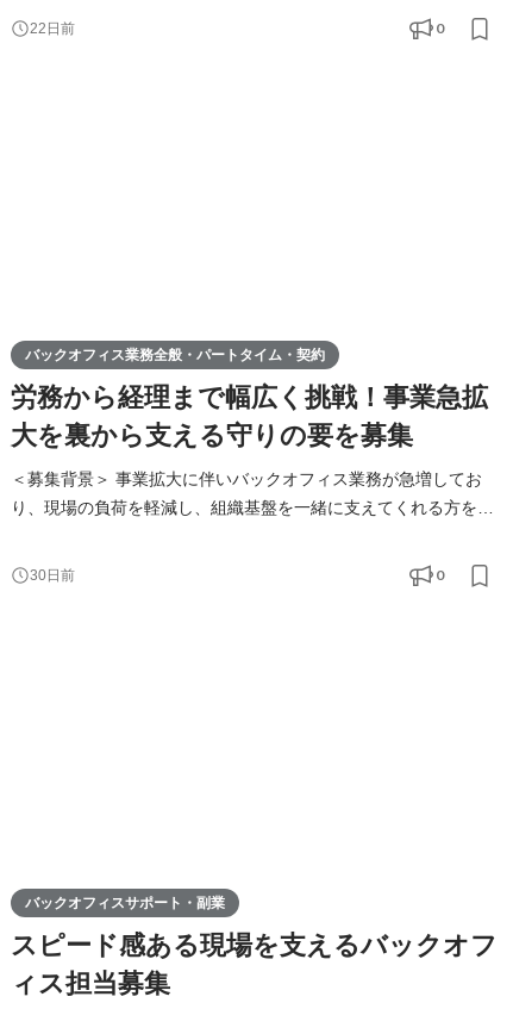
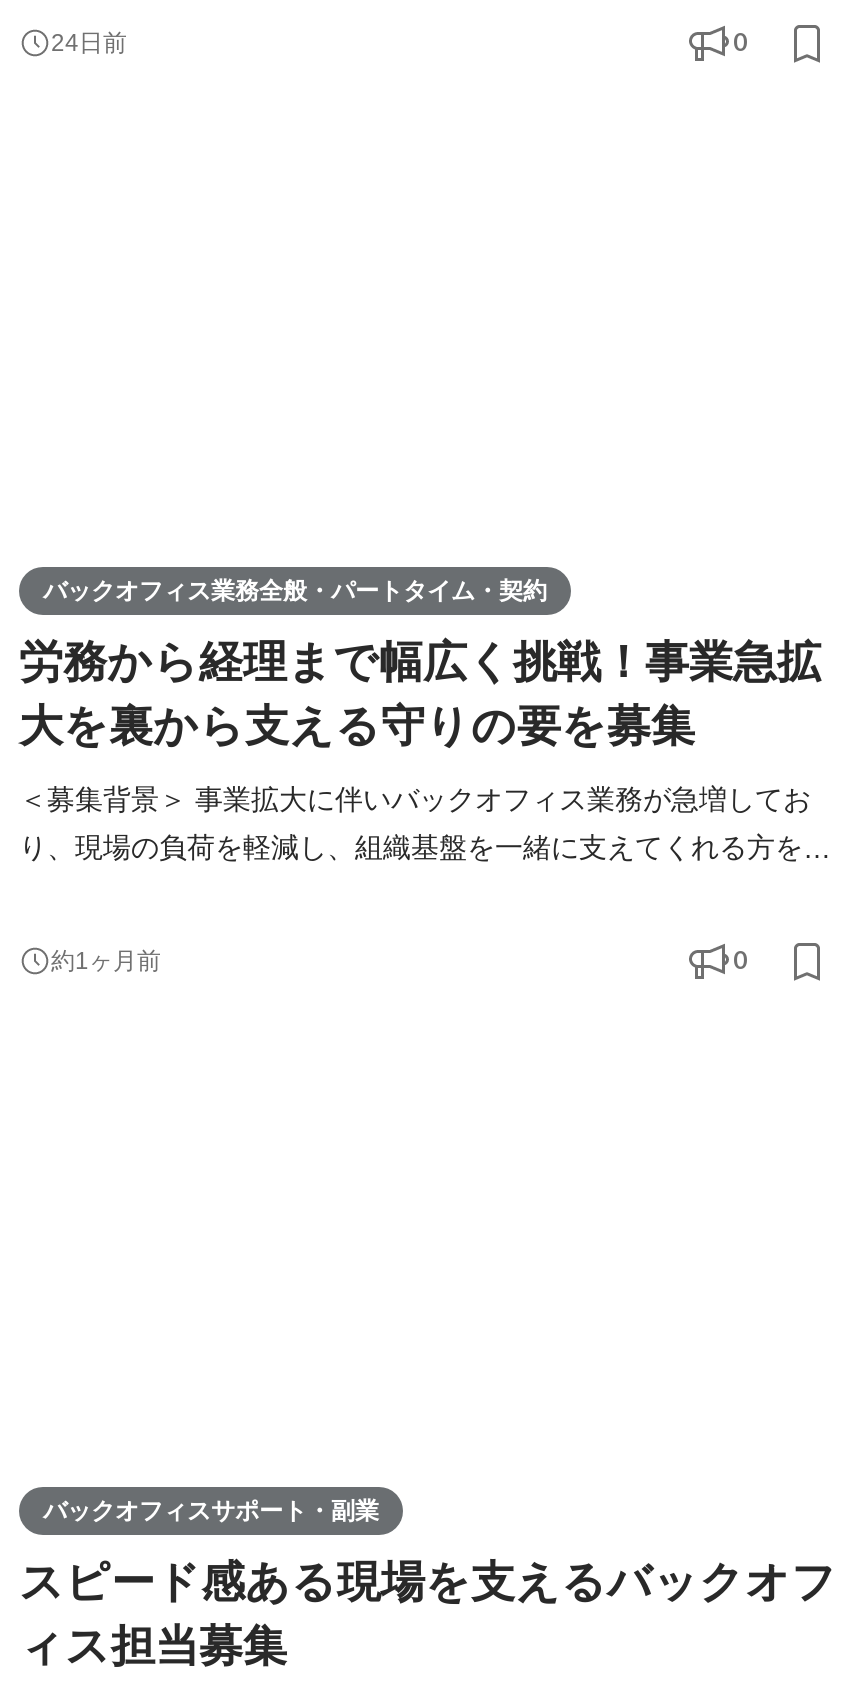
- 22日前
+ 24日前

- 30日前
+ 約1ヶ月前
